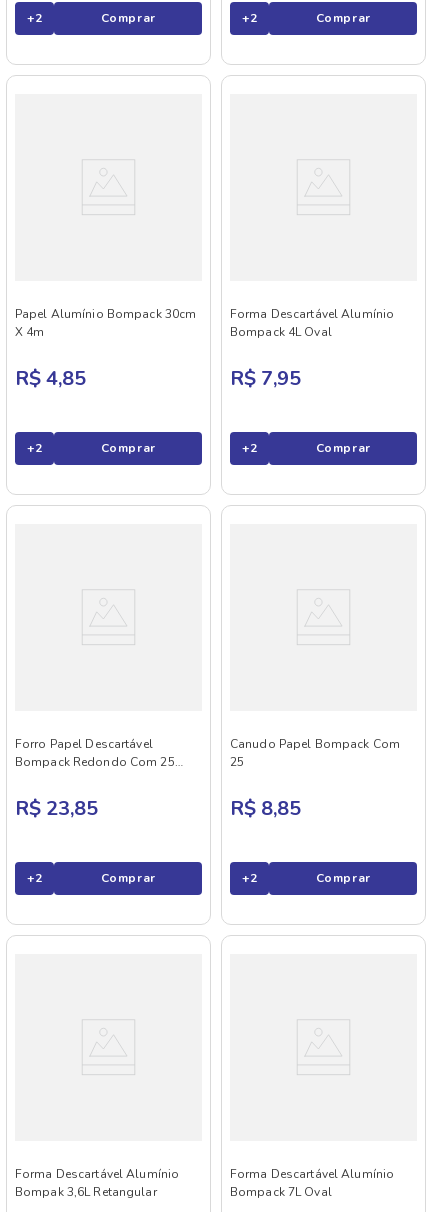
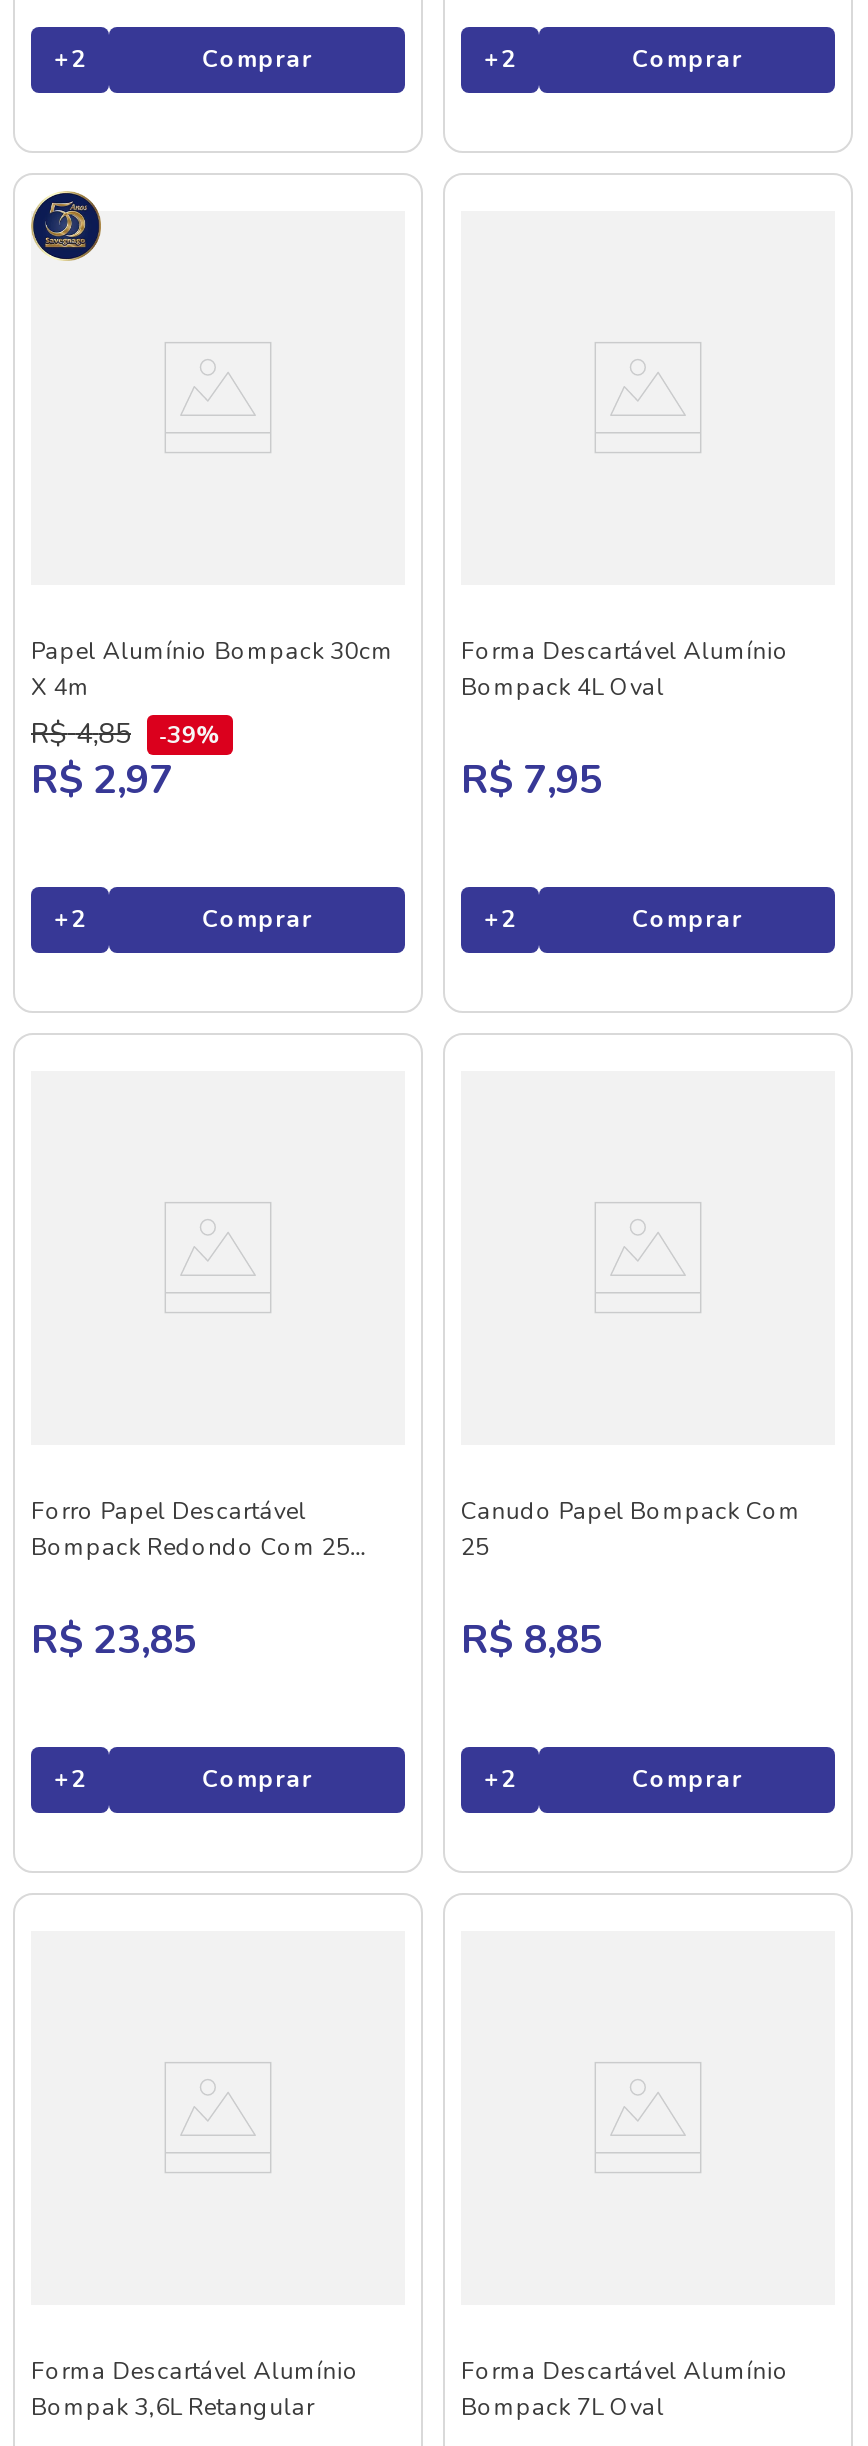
+ [image]

- R$ 4,85
+ R$ 4,85
+ 39%
+ R$ 2,97
